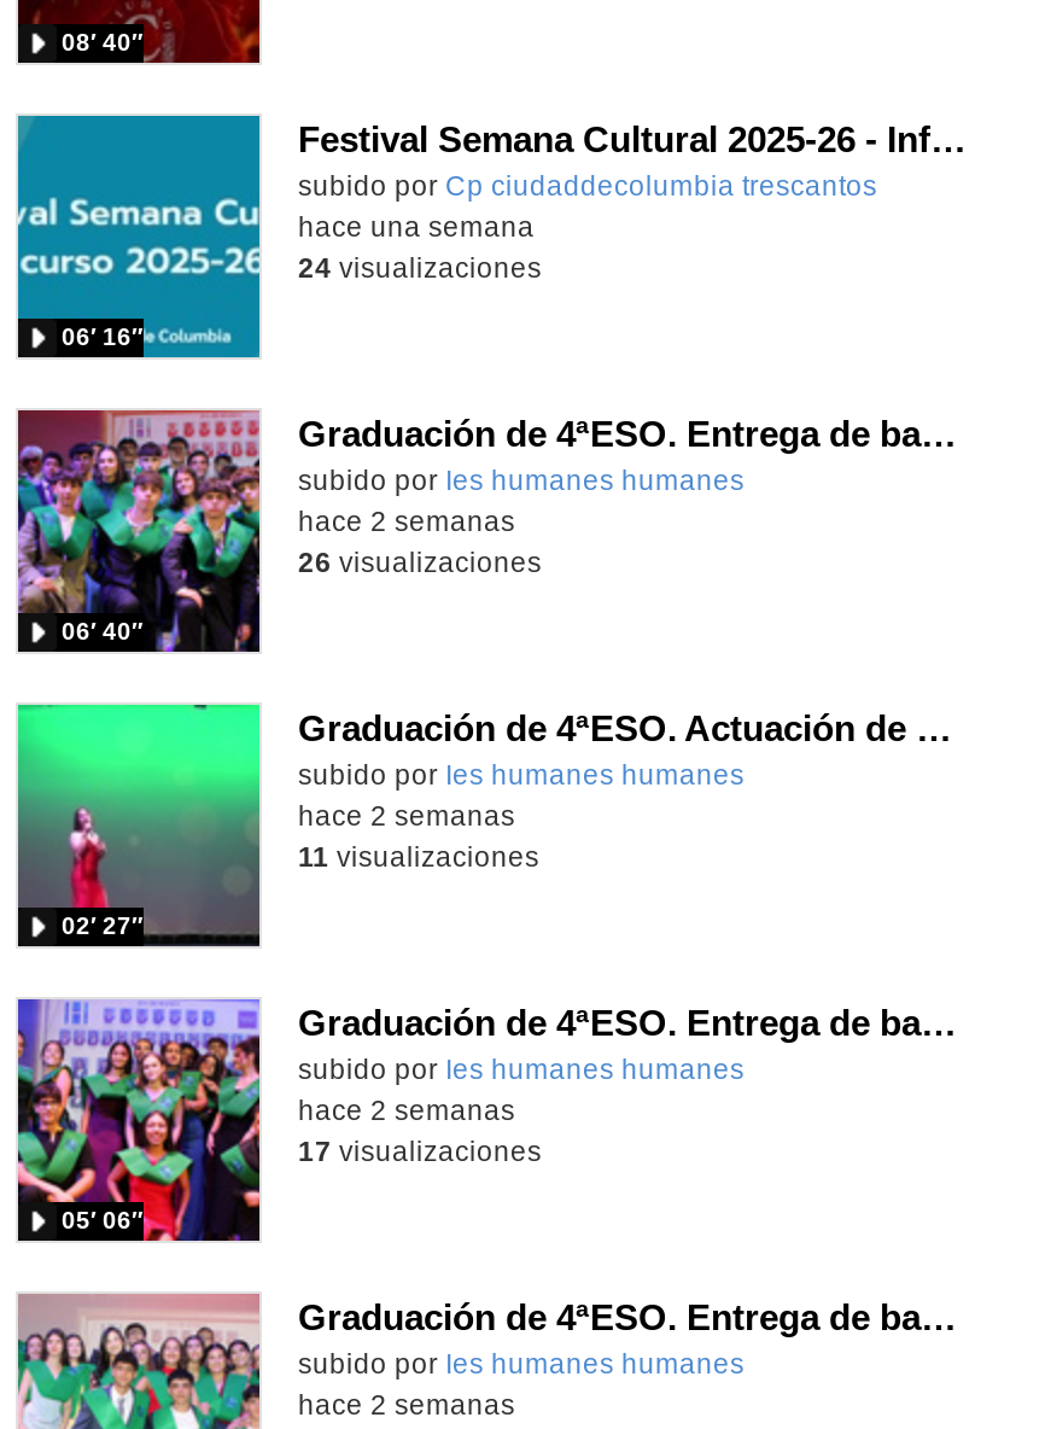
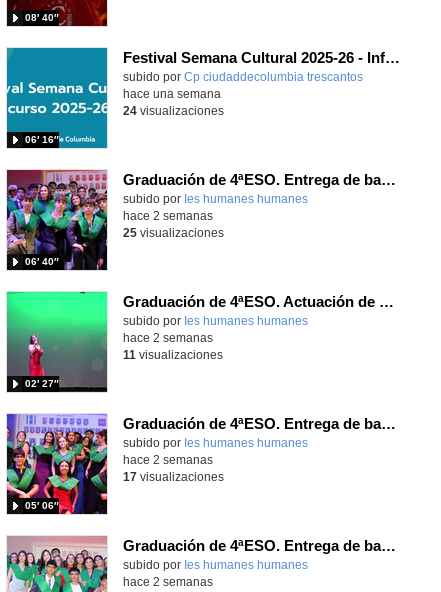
- 26 visualizaciones
+ 25 visualizaciones
